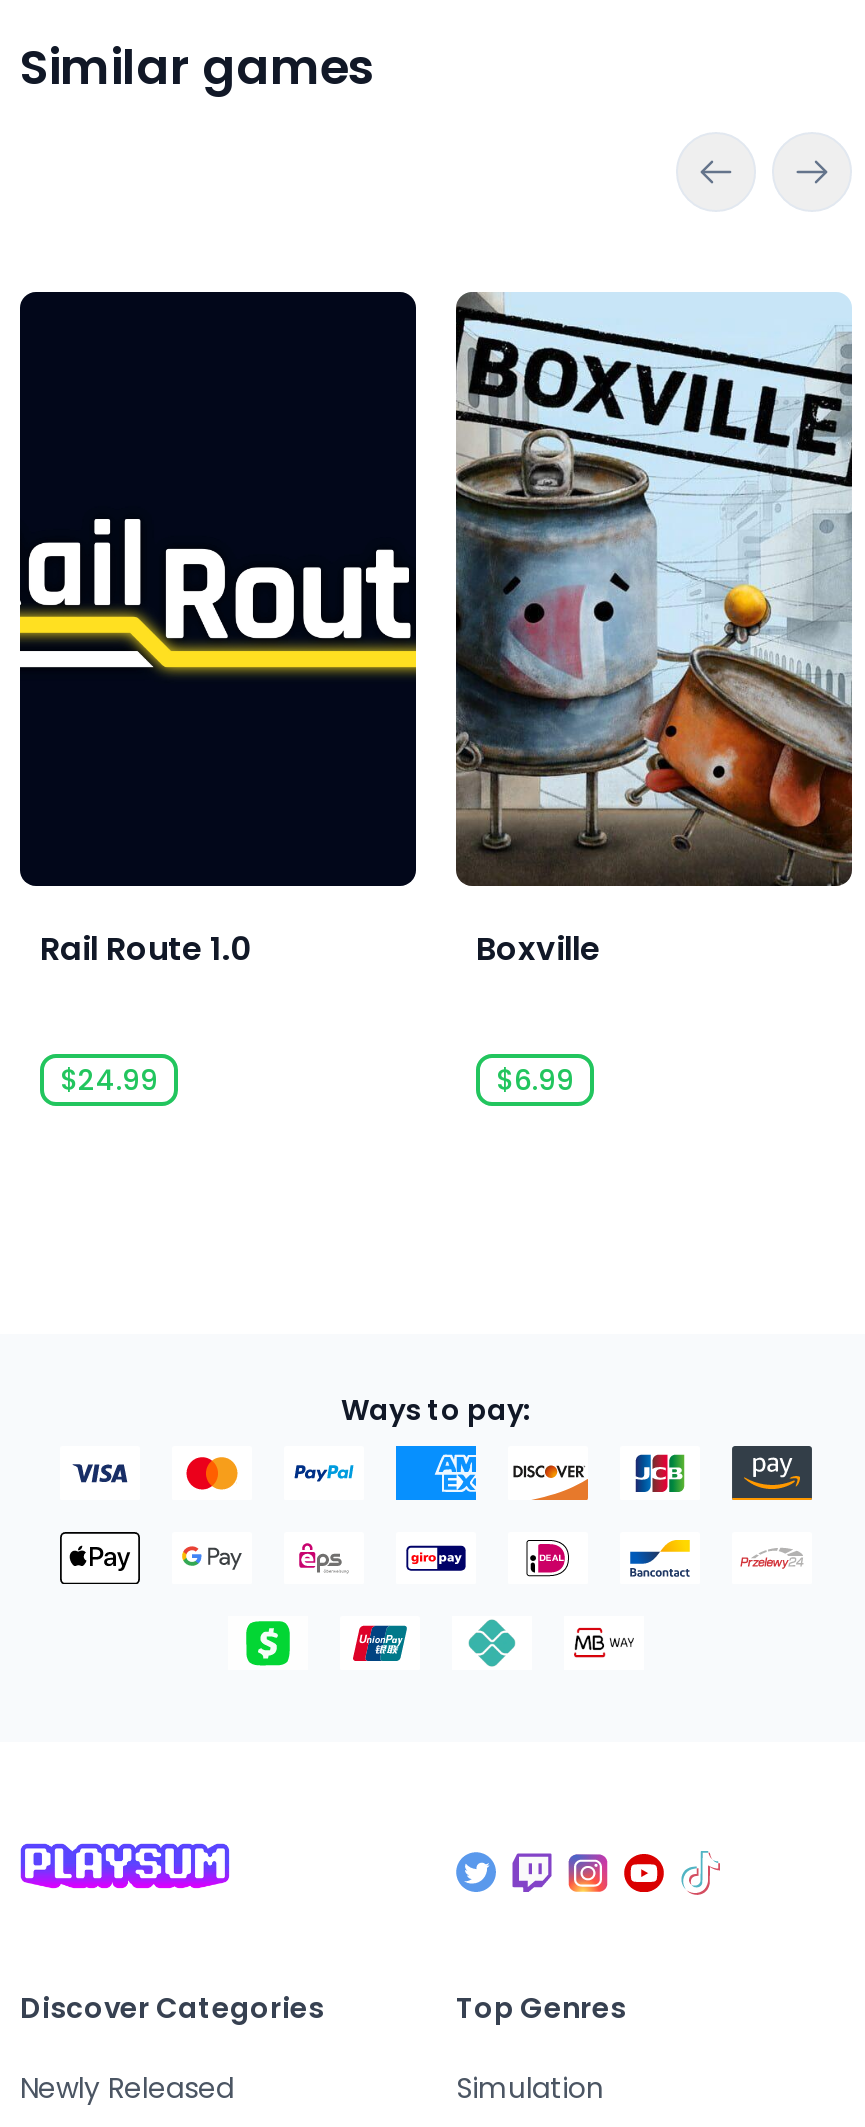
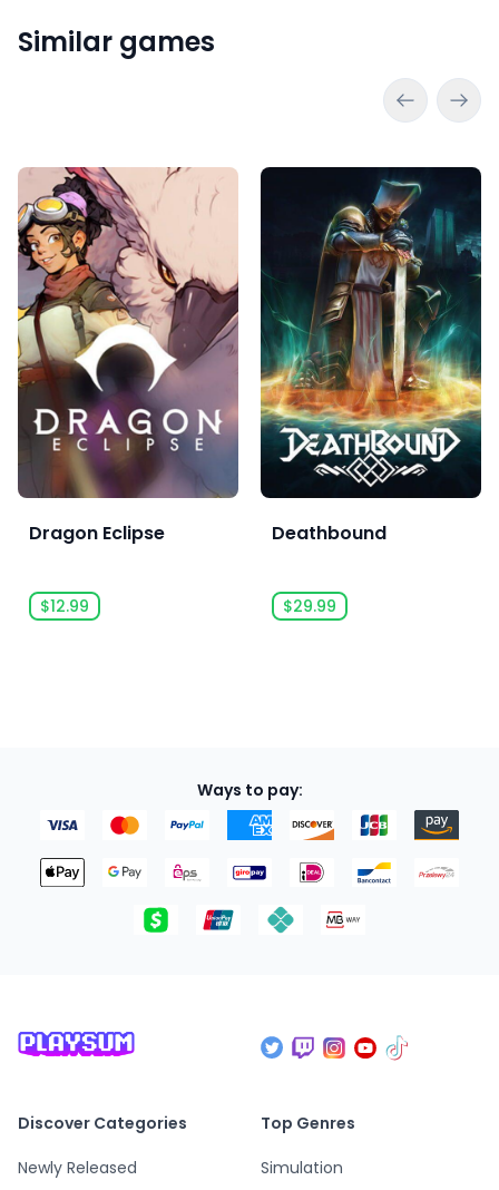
- [image]
- Rail Route 1.0
+ [image]
+ Dragon Eclipse

- [image]
- Boxville
+ [image]
+ Deathbound

- $24.99
+ $12.99

- $6.99
+ $29.99
